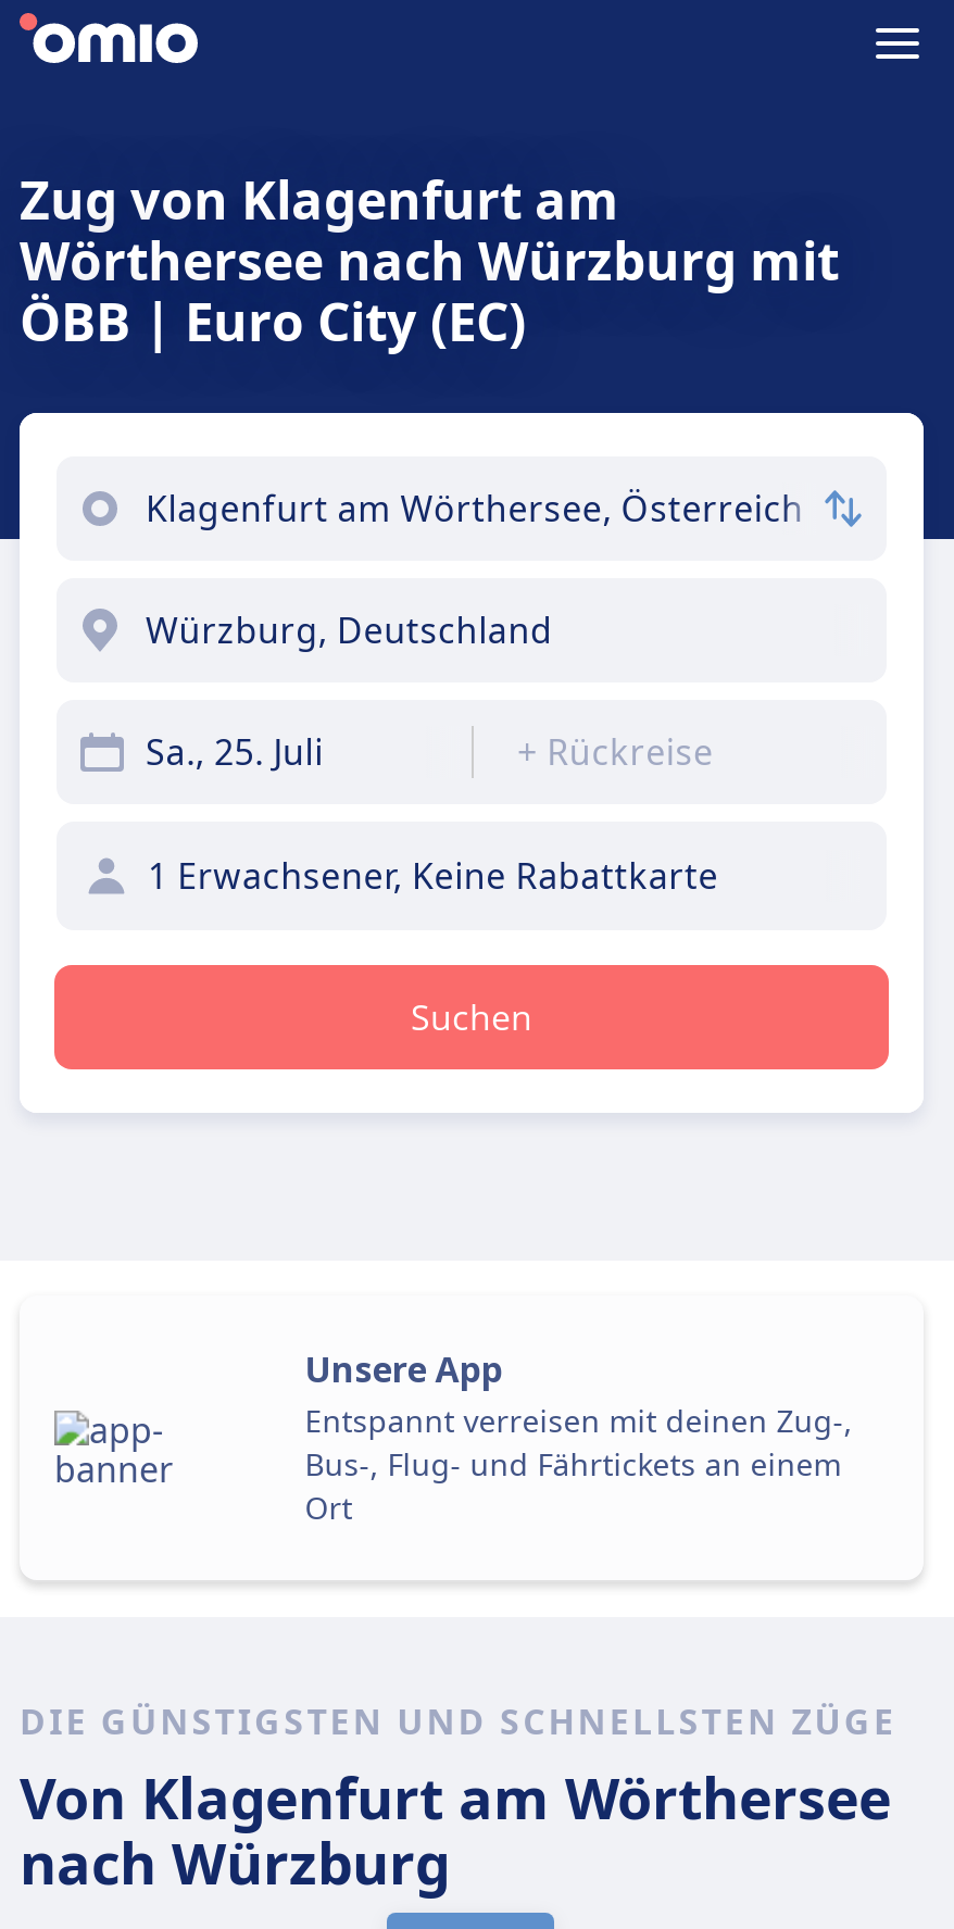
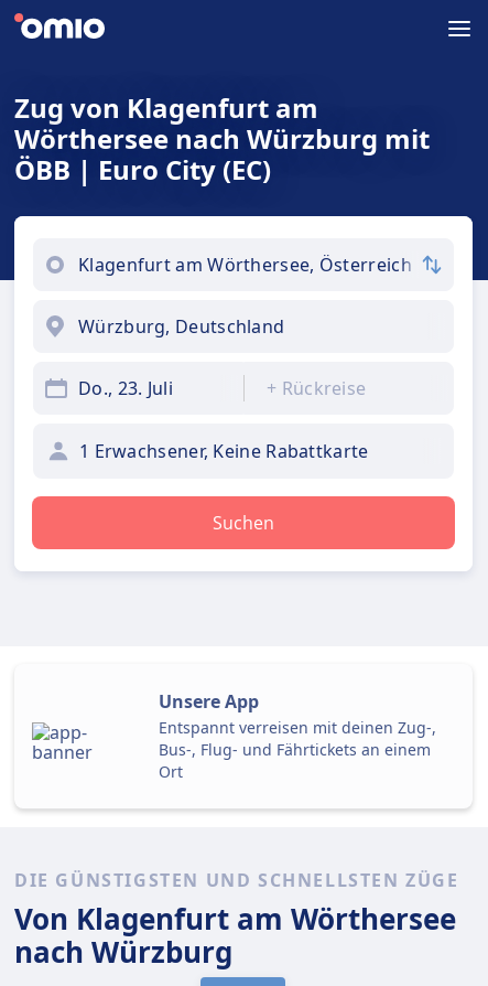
- Sa., 25. Juli
+ Do., 23. Juli
